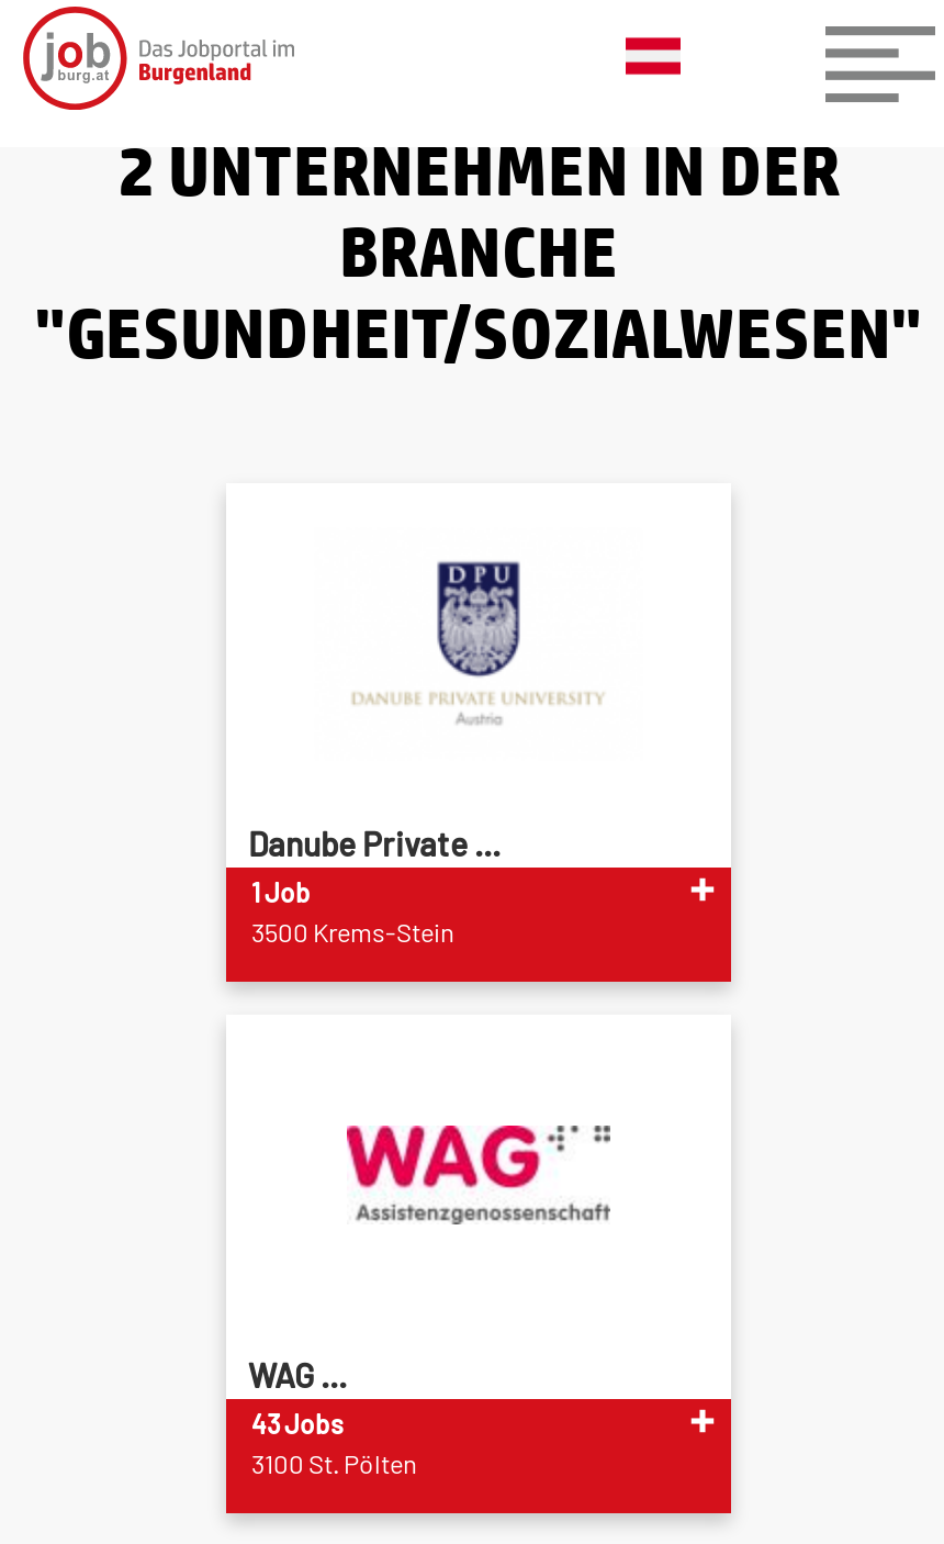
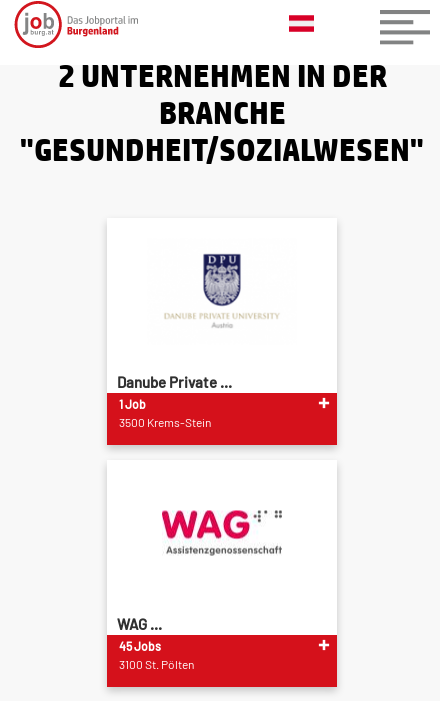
- 43 Jobs
+ 45 Jobs
